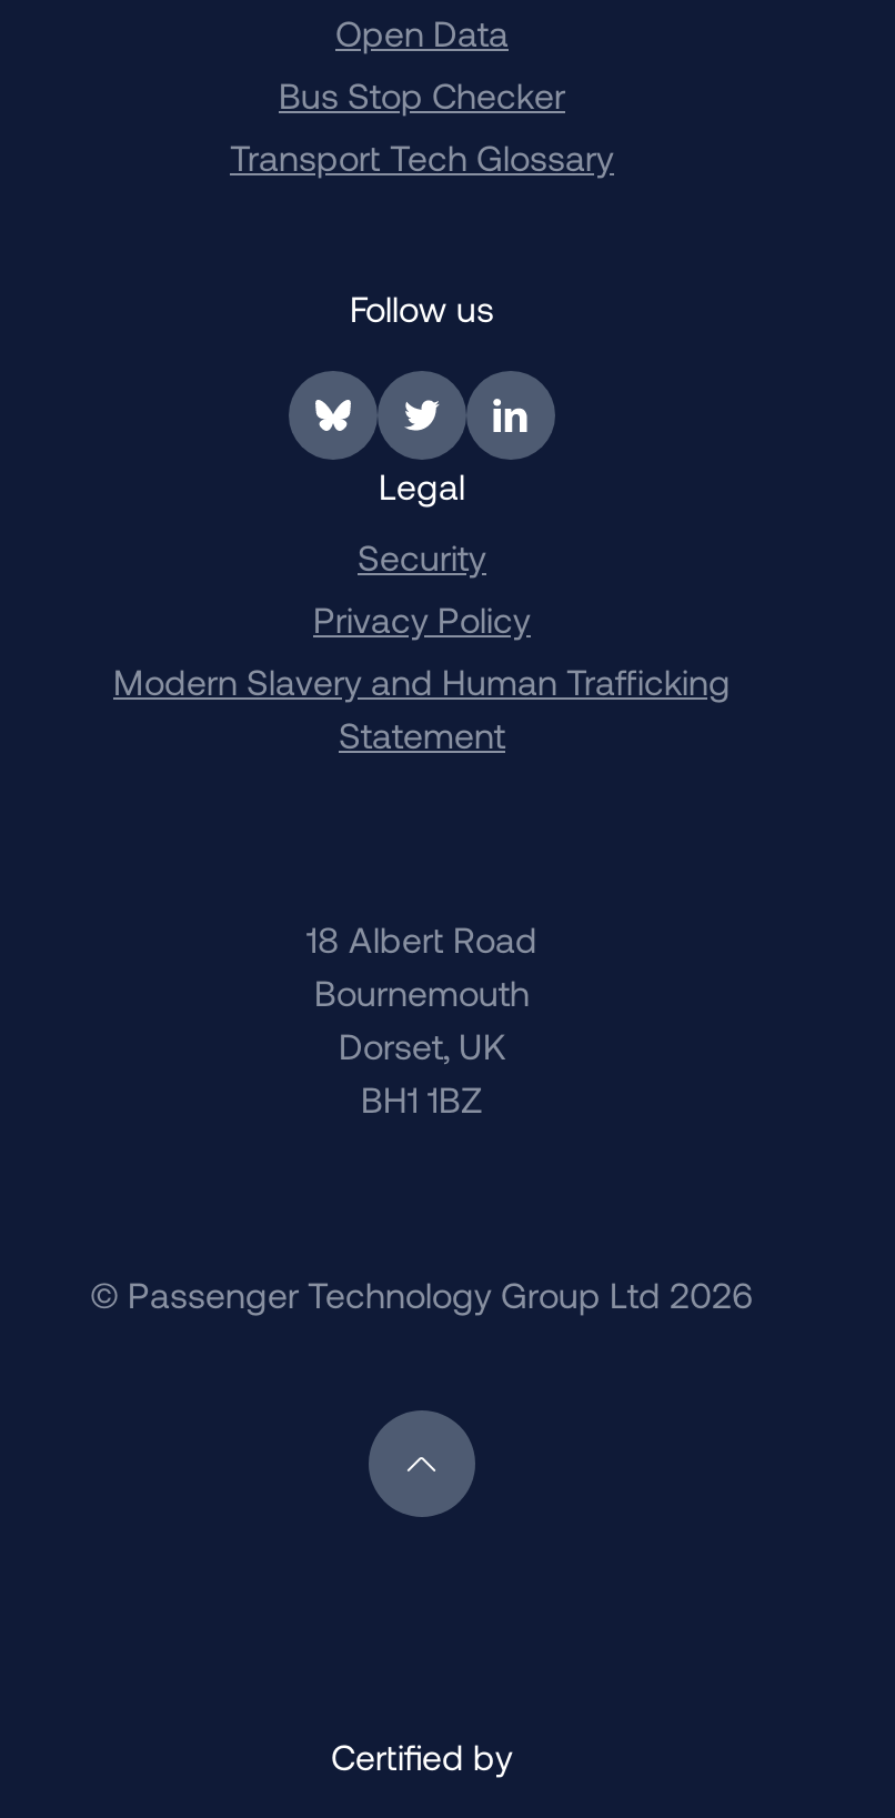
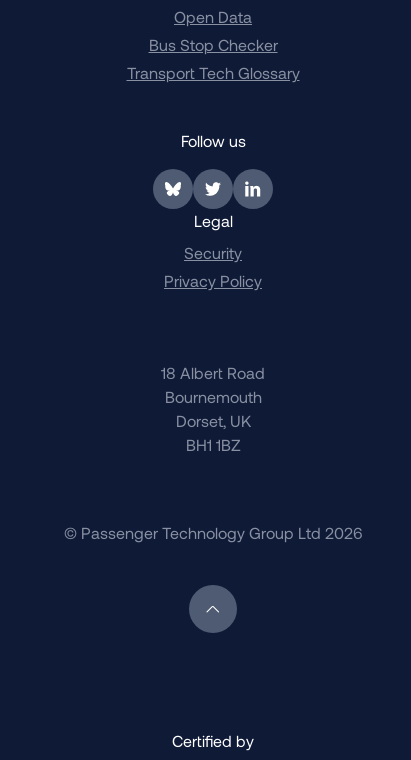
- Modern Slavery and Human Trafficking
- Statement
